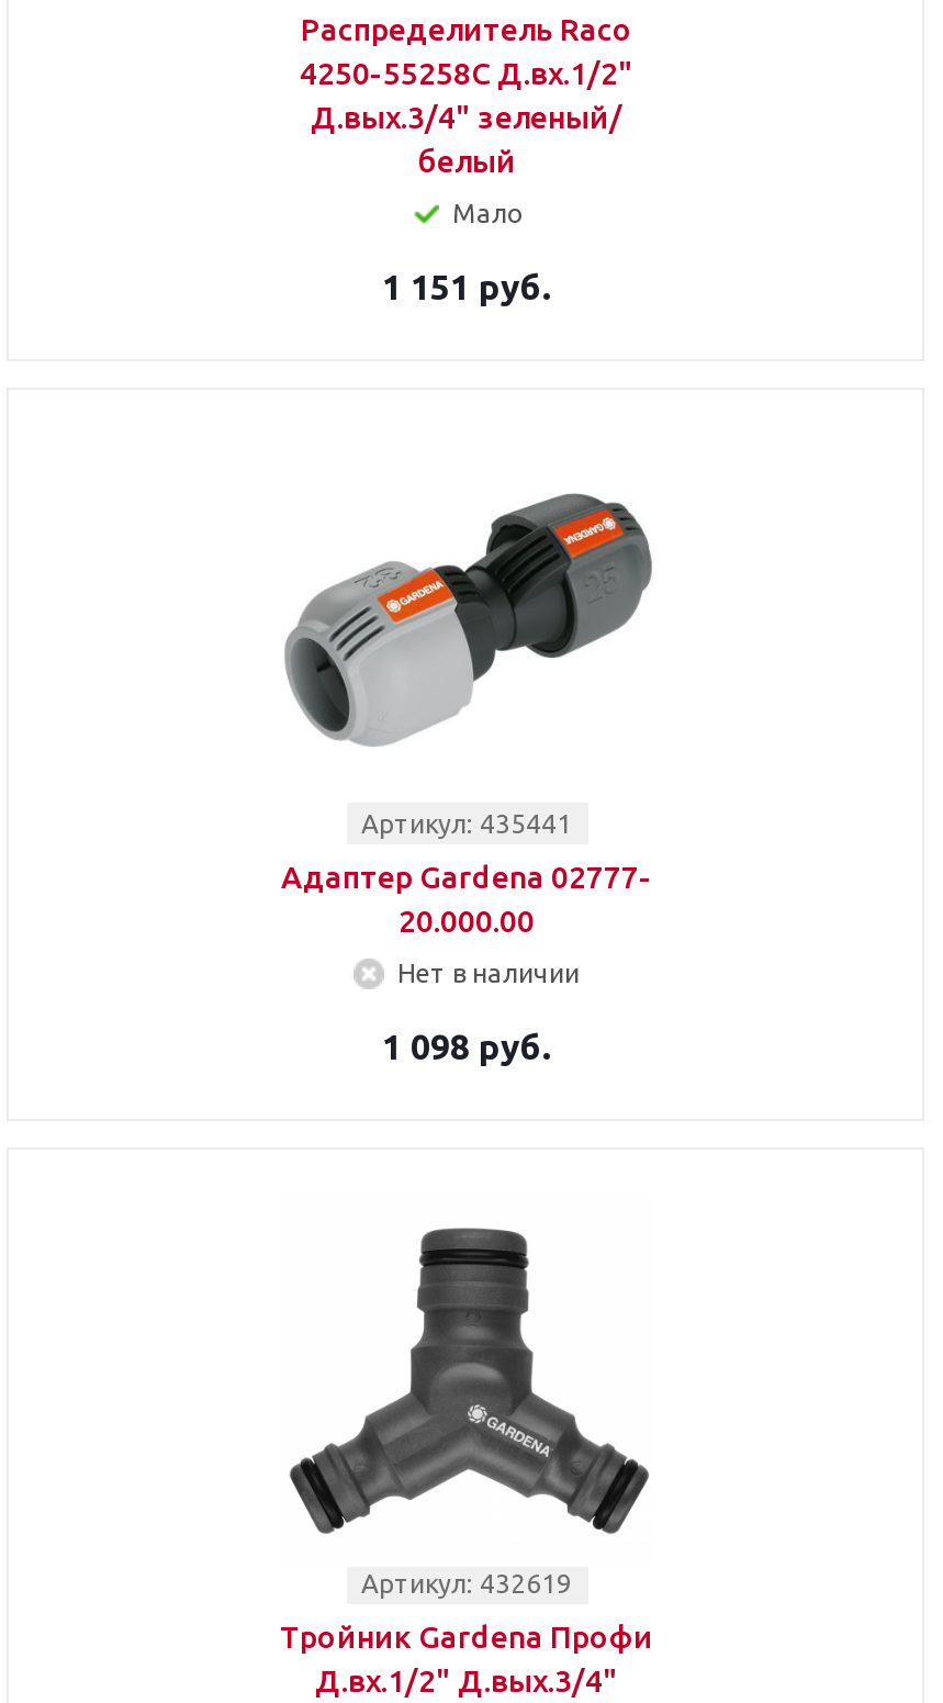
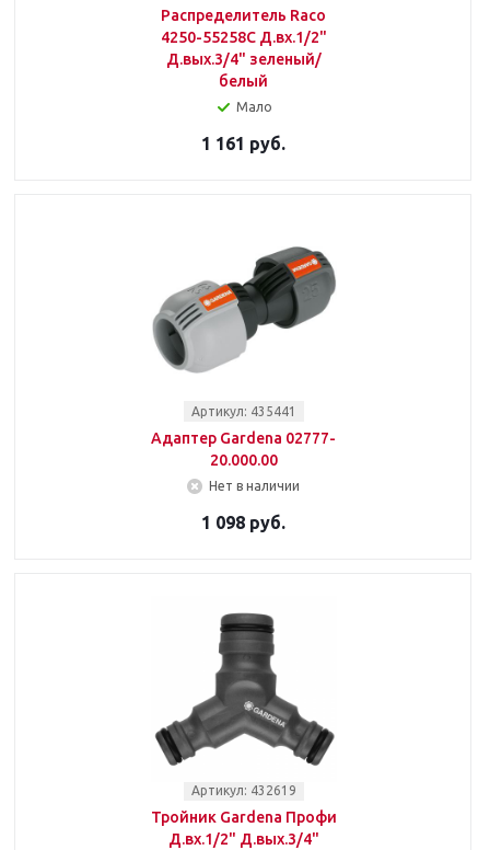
- 1 151 руб.
+ 1 161 руб.
